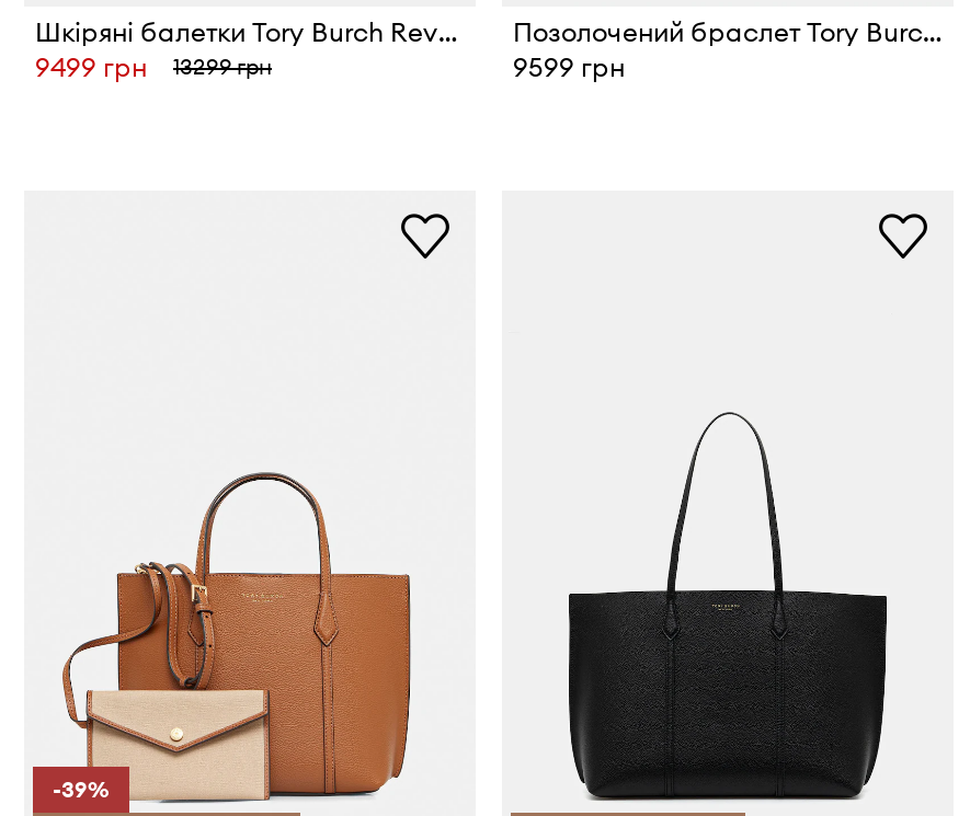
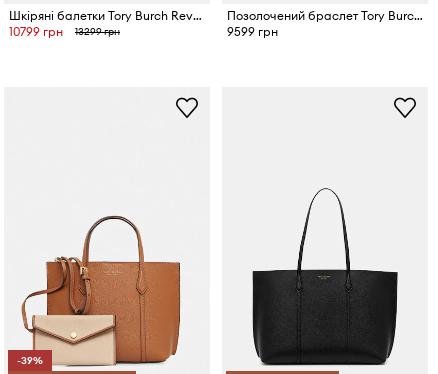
- 9499 грн 13299 грн
+ 10799 грн 13299 грн
